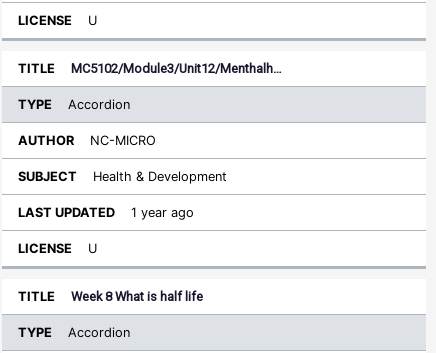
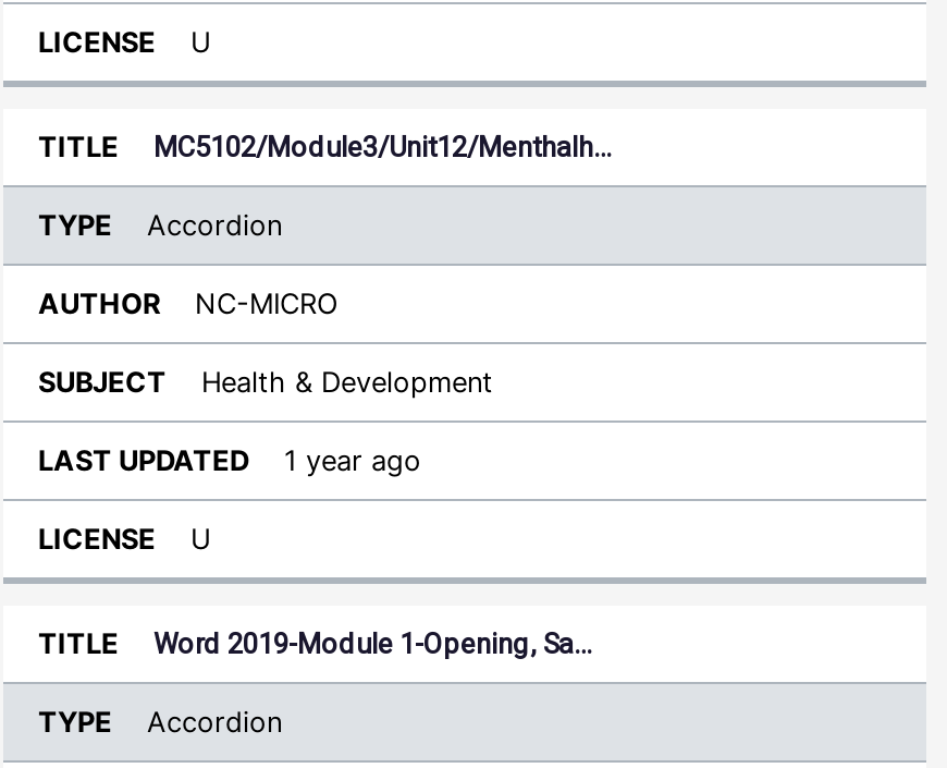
- Week 8 What is half life
+ Word 2019-Module 1-Opening, Sa…
